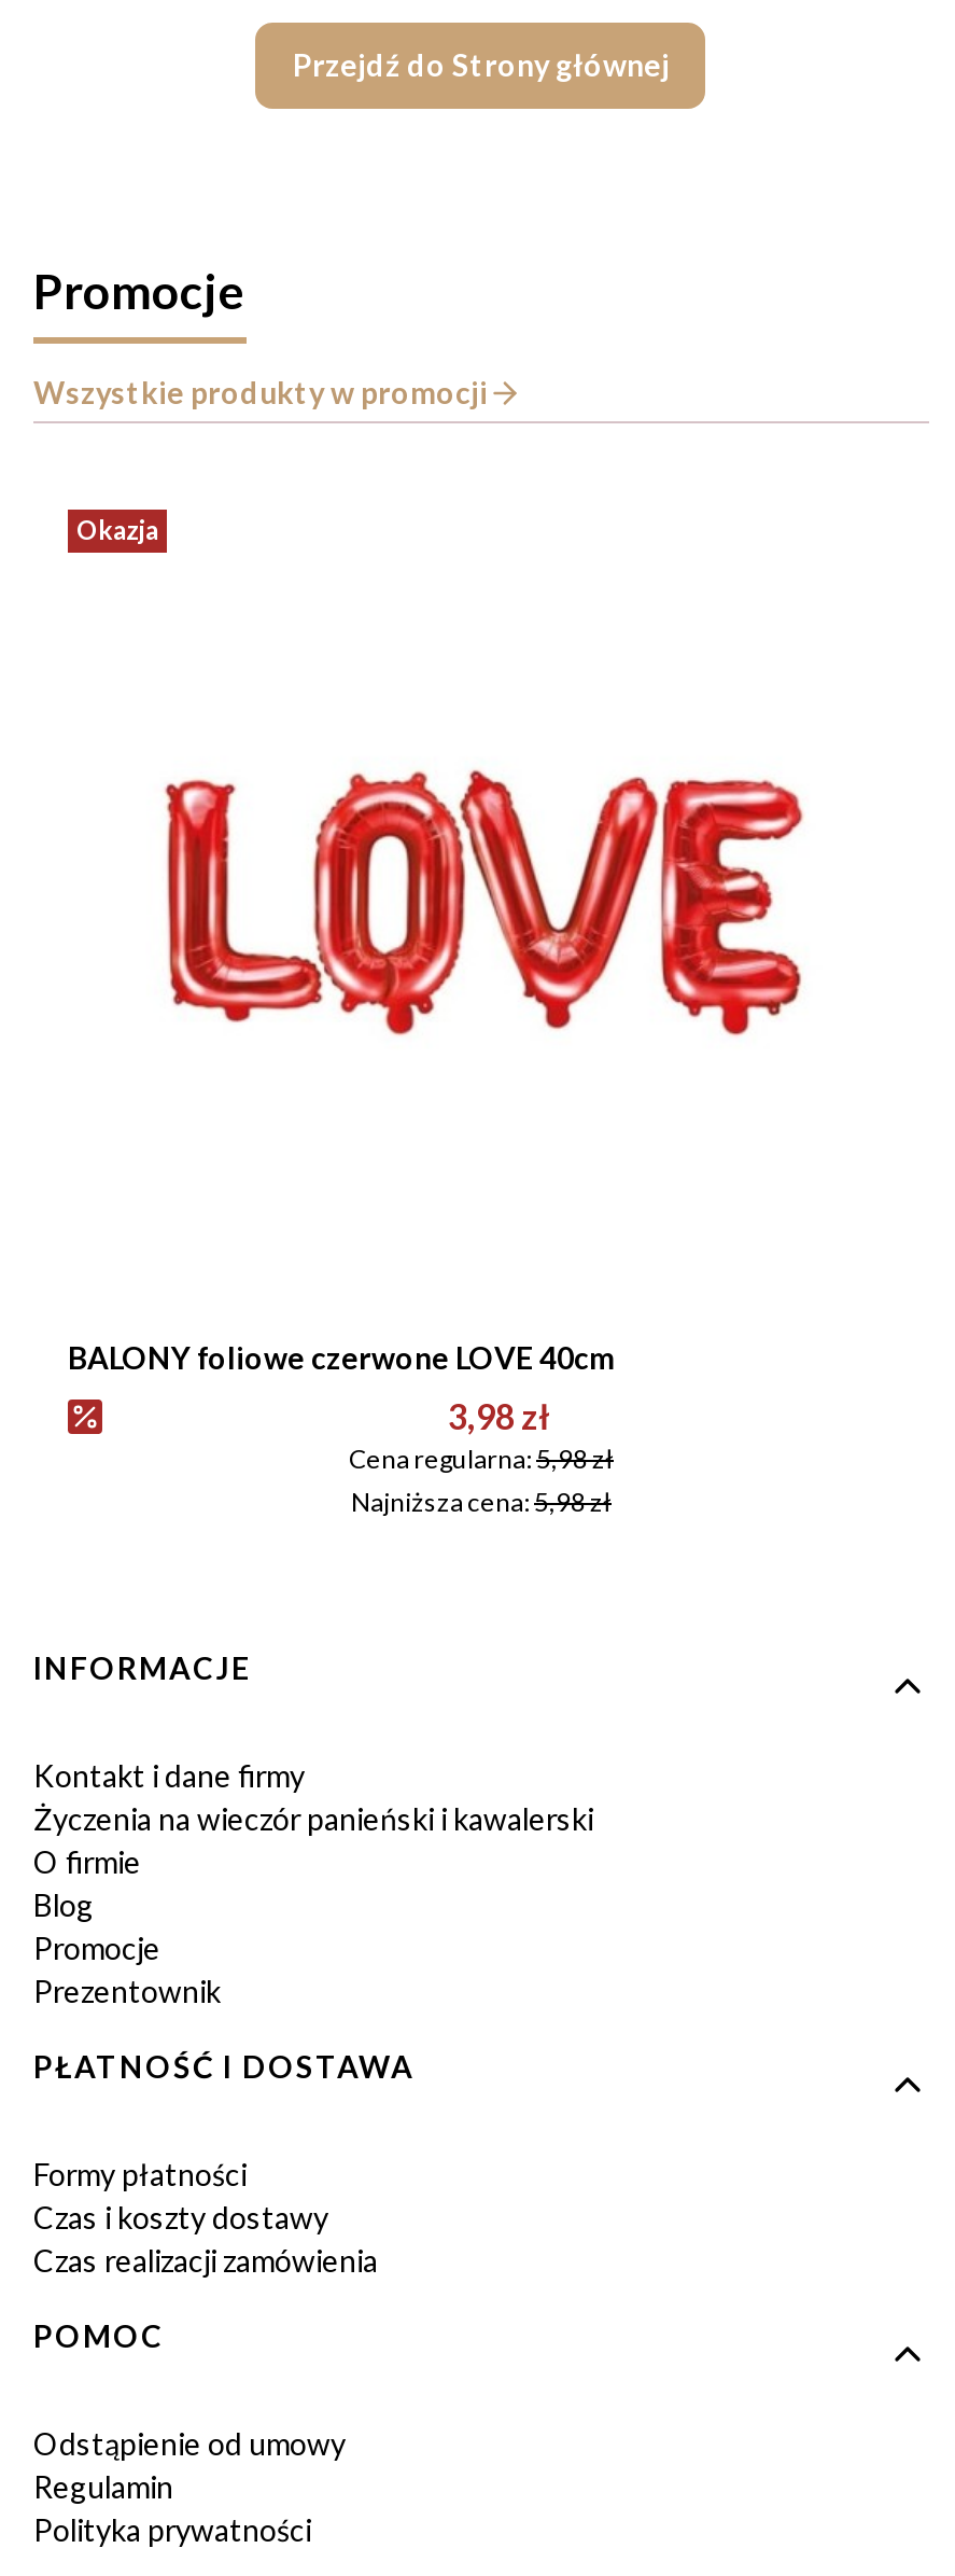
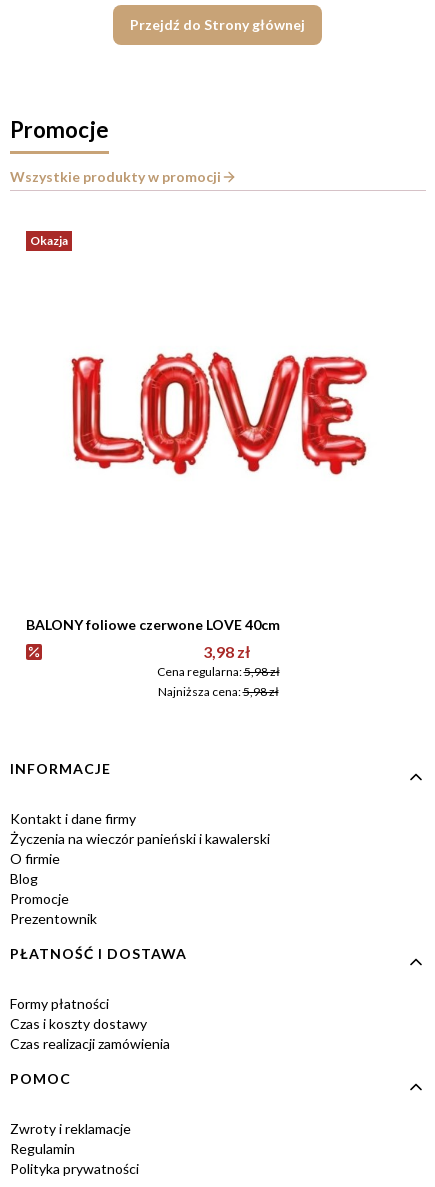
- Odstąpienie od umowy
+ Zwroty i reklamacje
